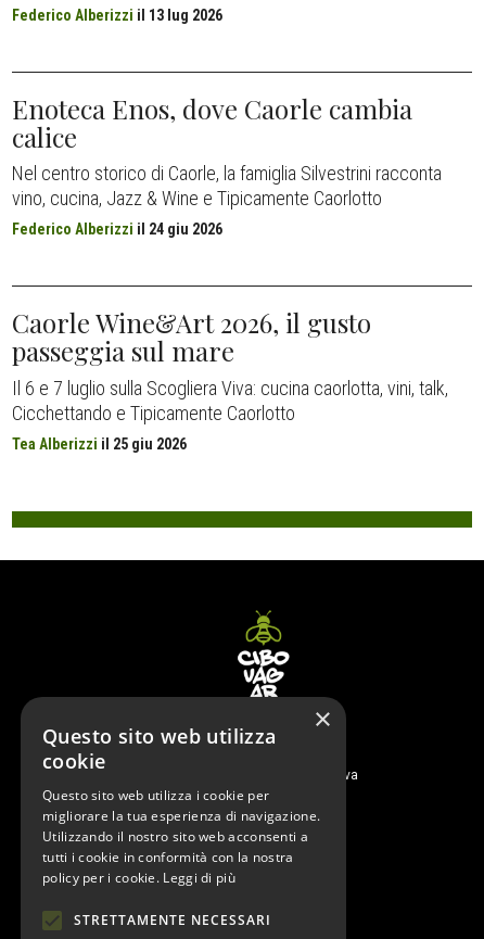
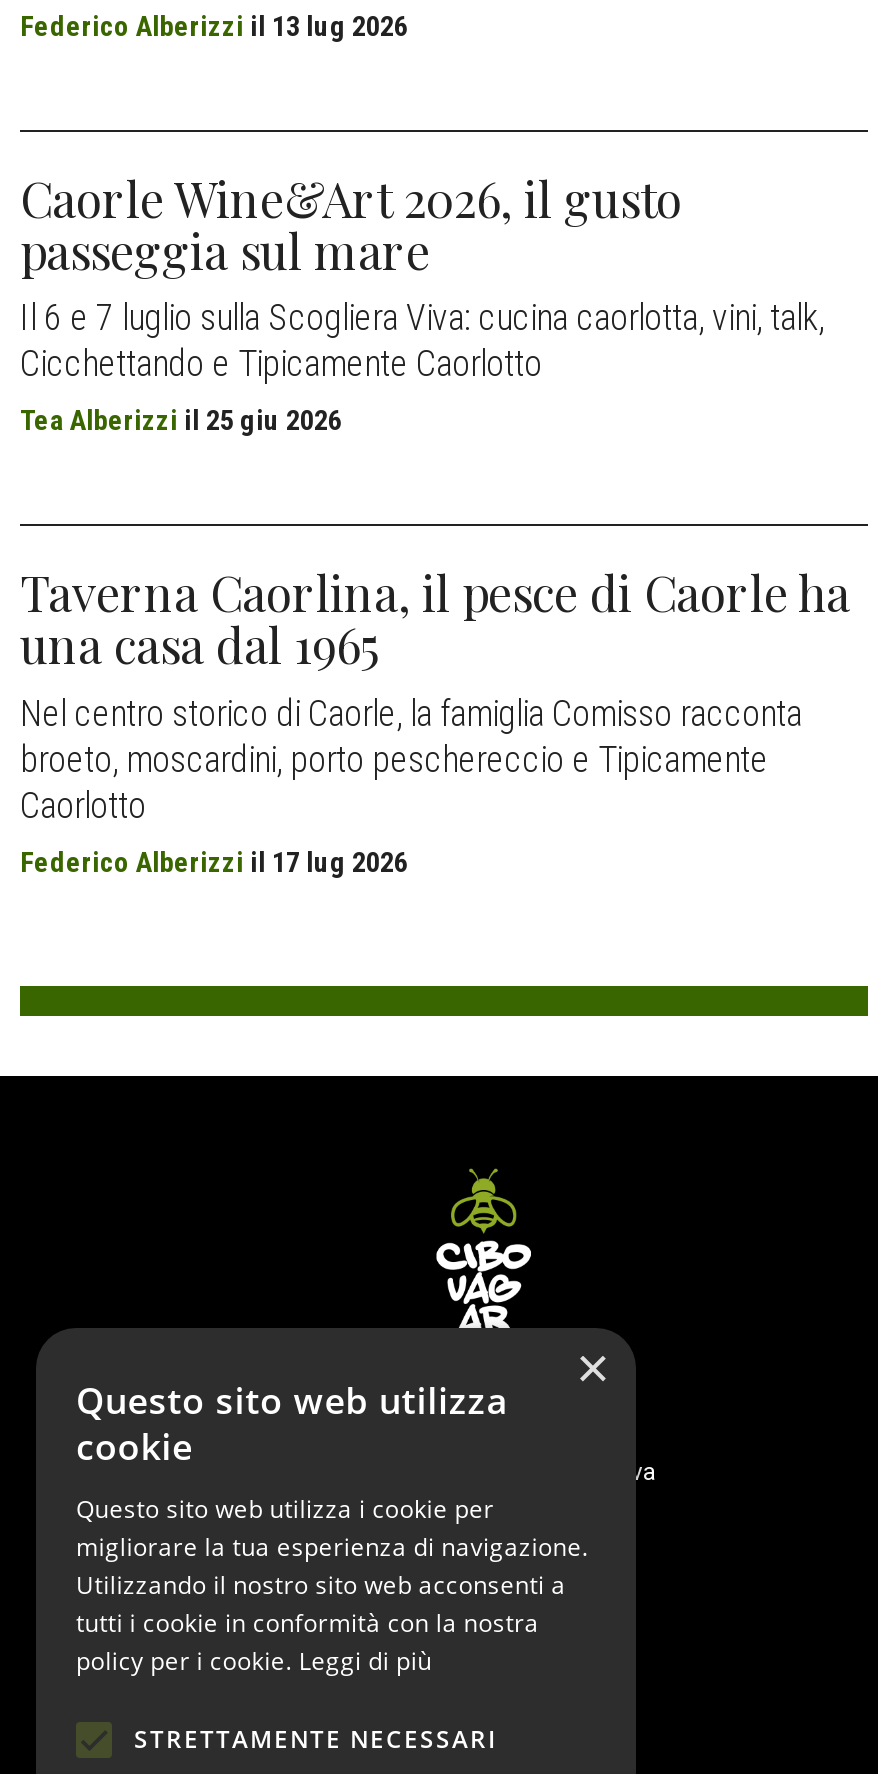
- Enoteca Enos, dove Caorle cambia
- calice
- Nel centro storico di Caorle, la famiglia Silvestrini racconta
- vino, cucina, Jazz & Wine e Tipicamente Caorlotto
- Federico Alberizzi il 24 giu 2026

moved up: Caorle Wine&Art 2026, il gusto | passeggia sul mare | Il 6 e 7 luglio sulla Scogliera Viva: cucina caorlotta, vini, talk, | Cicchettando e Tipicamente Caorlotto | Tea Alberizzi il 25 giu 2026

+ Taverna Caorlina, il pesce di Caorle ha
+ una casa dal 1965
+ Nel centro storico di Caorle, la famiglia Comisso racconta
+ broeto, moscardini, porto peschereccio e Tipicamente
+ Caorlotto
+ Federico Alberizzi il 17 lug 2026
